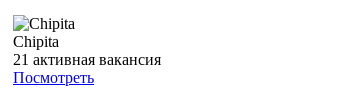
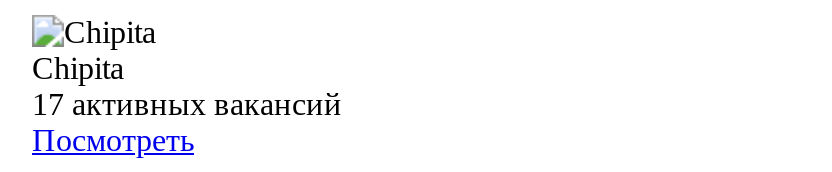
- 21 активная вакансия
+ 17 активных вакансий
